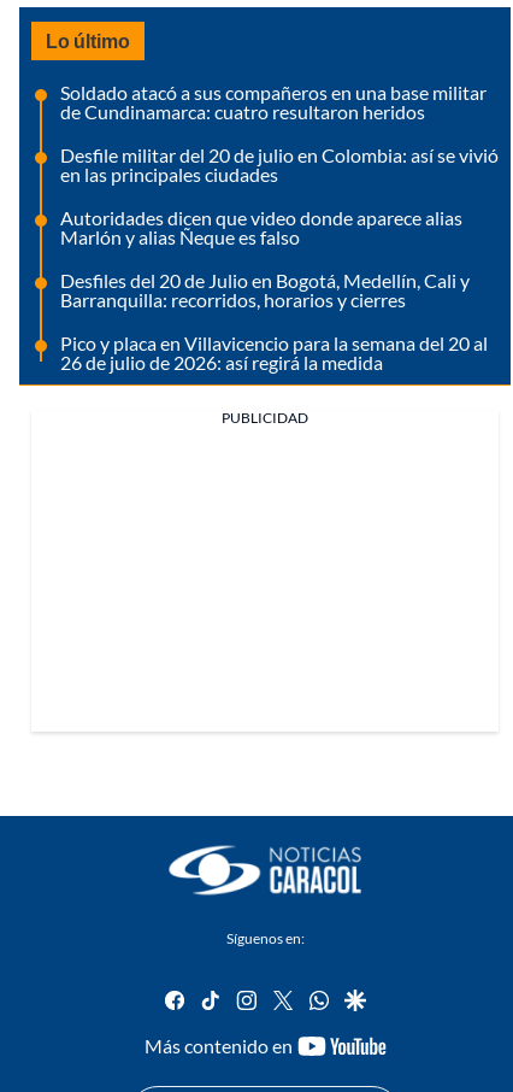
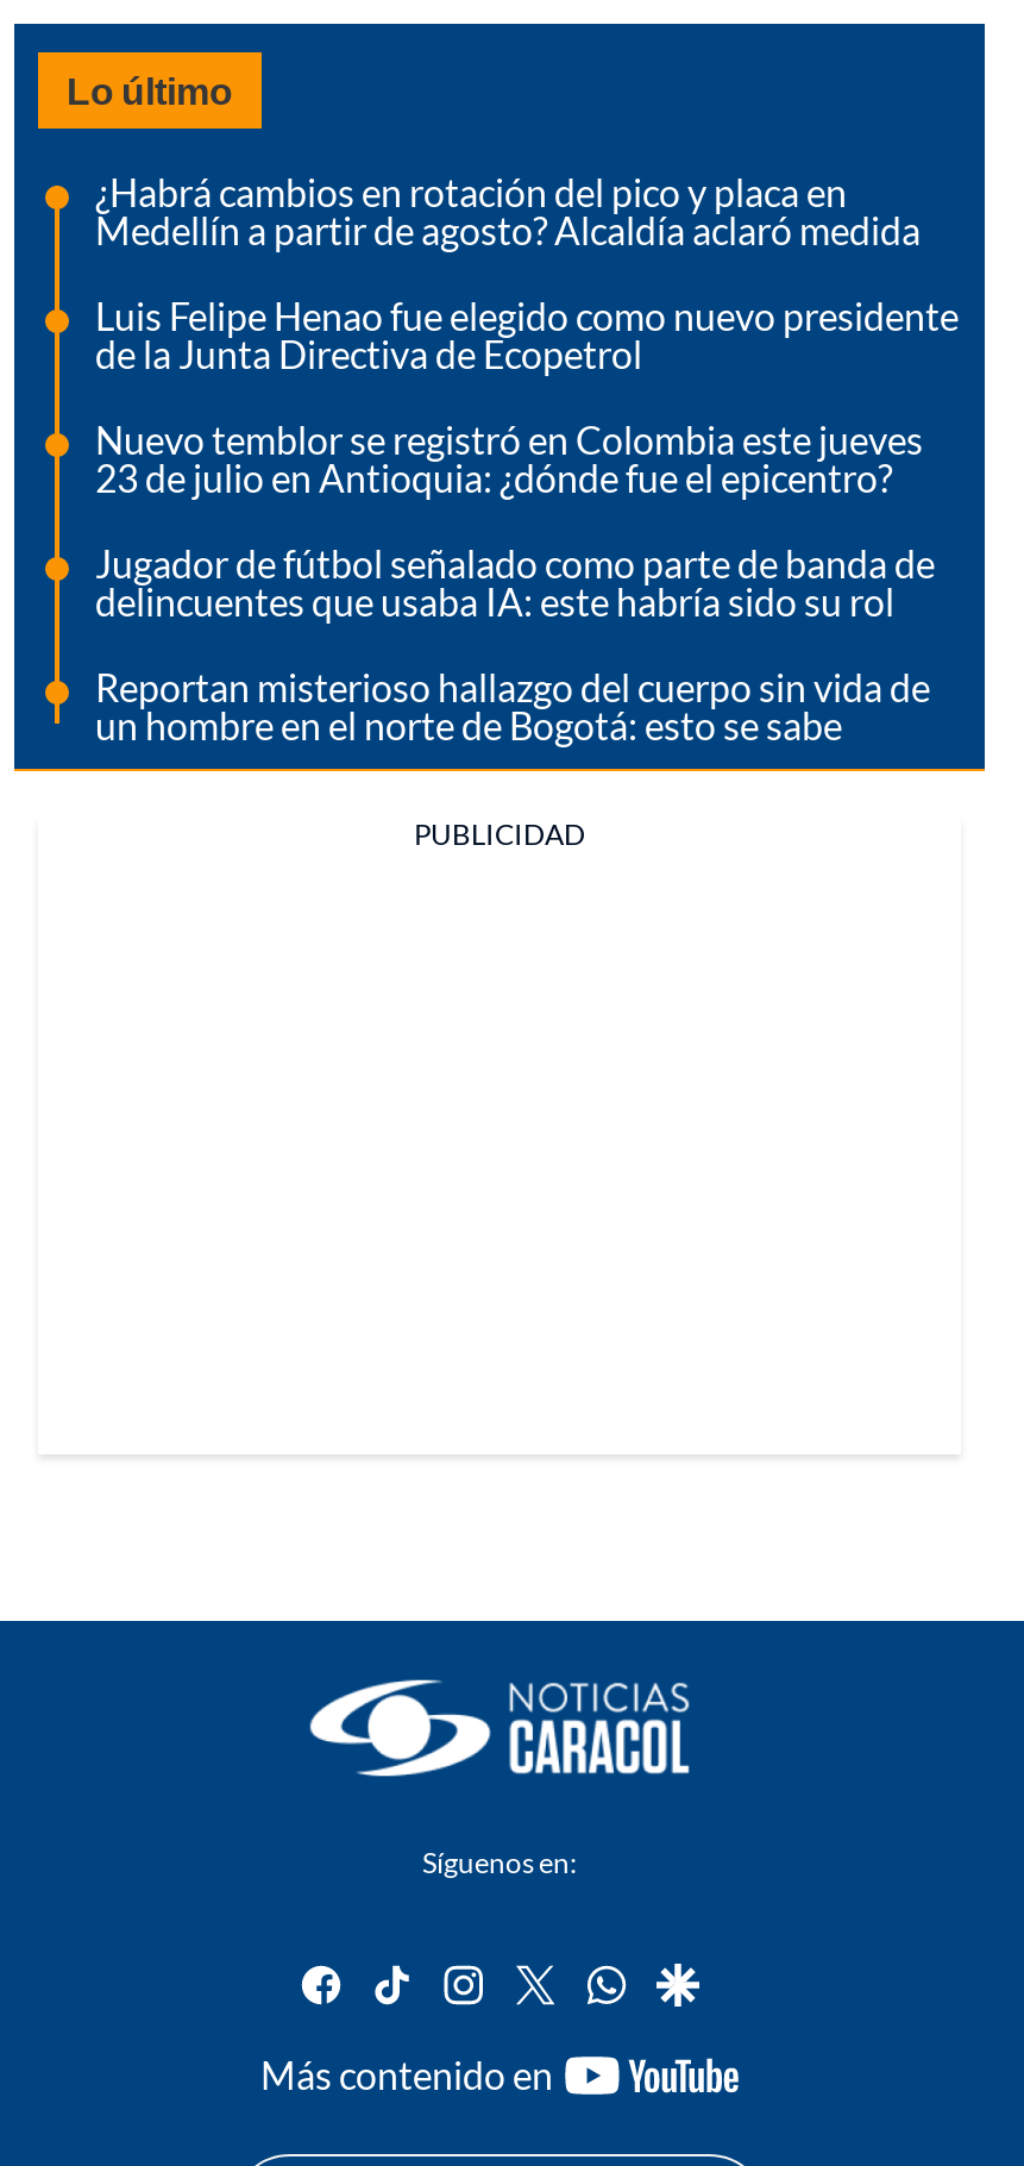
- Soldado atacó a sus compañeros en una base militar
- de Cundinamarca: cuatro resultaron heridos
+ ¿Habrá cambios en rotación del pico y placa en
+ Medellín a partir de agosto? Alcaldía aclaró medida

- Desfile militar del 20 de julio en Colombia: así se vivió
- en las principales ciudades
+ Luis Felipe Henao fue elegido como nuevo presidente
+ de la Junta Directiva de Ecopetrol

- Autoridades dicen que video donde aparece alias
- Marlón y alias Ñeque es falso
+ Nuevo temblor se registró en Colombia este jueves
+ 23 de julio en Antioquia: ¿dónde fue el epicentro?

- Desfiles del 20 de Julio en Bogotá, Medellín, Cali y
- Barranquilla: recorridos, horarios y cierres
+ Jugador de fútbol señalado como parte de banda de
+ delincuentes que usaba IA: este habría sido su rol

- Pico y placa en Villavicencio para la semana del 20 al
- 26 de julio de 2026: así regirá la medida
+ Reportan misterioso hallazgo del cuerpo sin vida de
+ un hombre en el norte de Bogotá: esto se sabe
